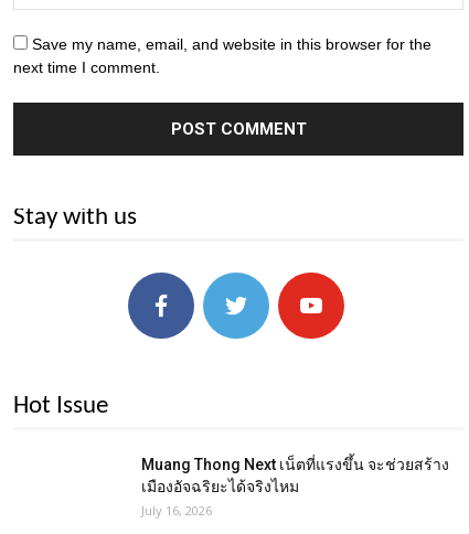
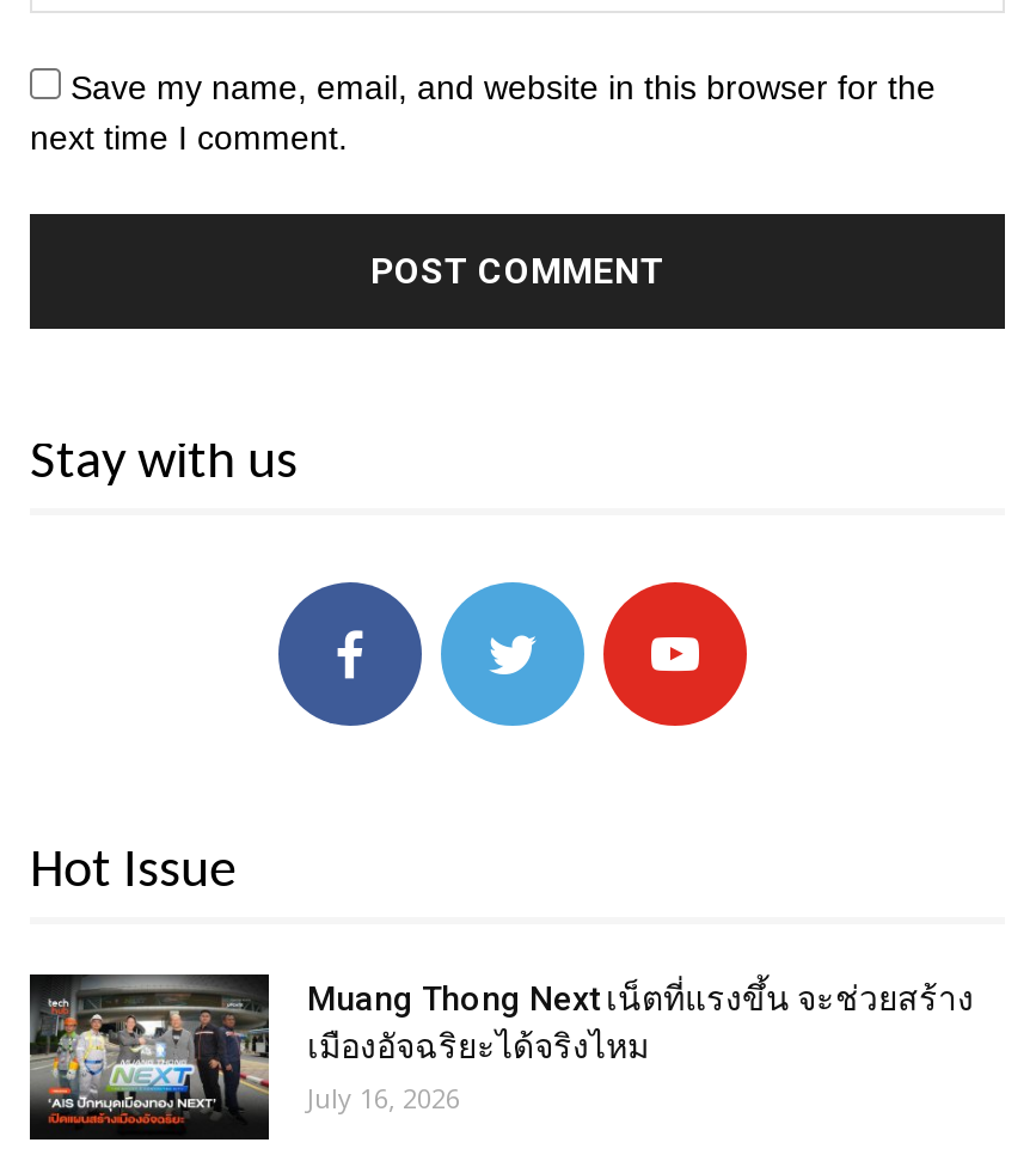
+ [image]
